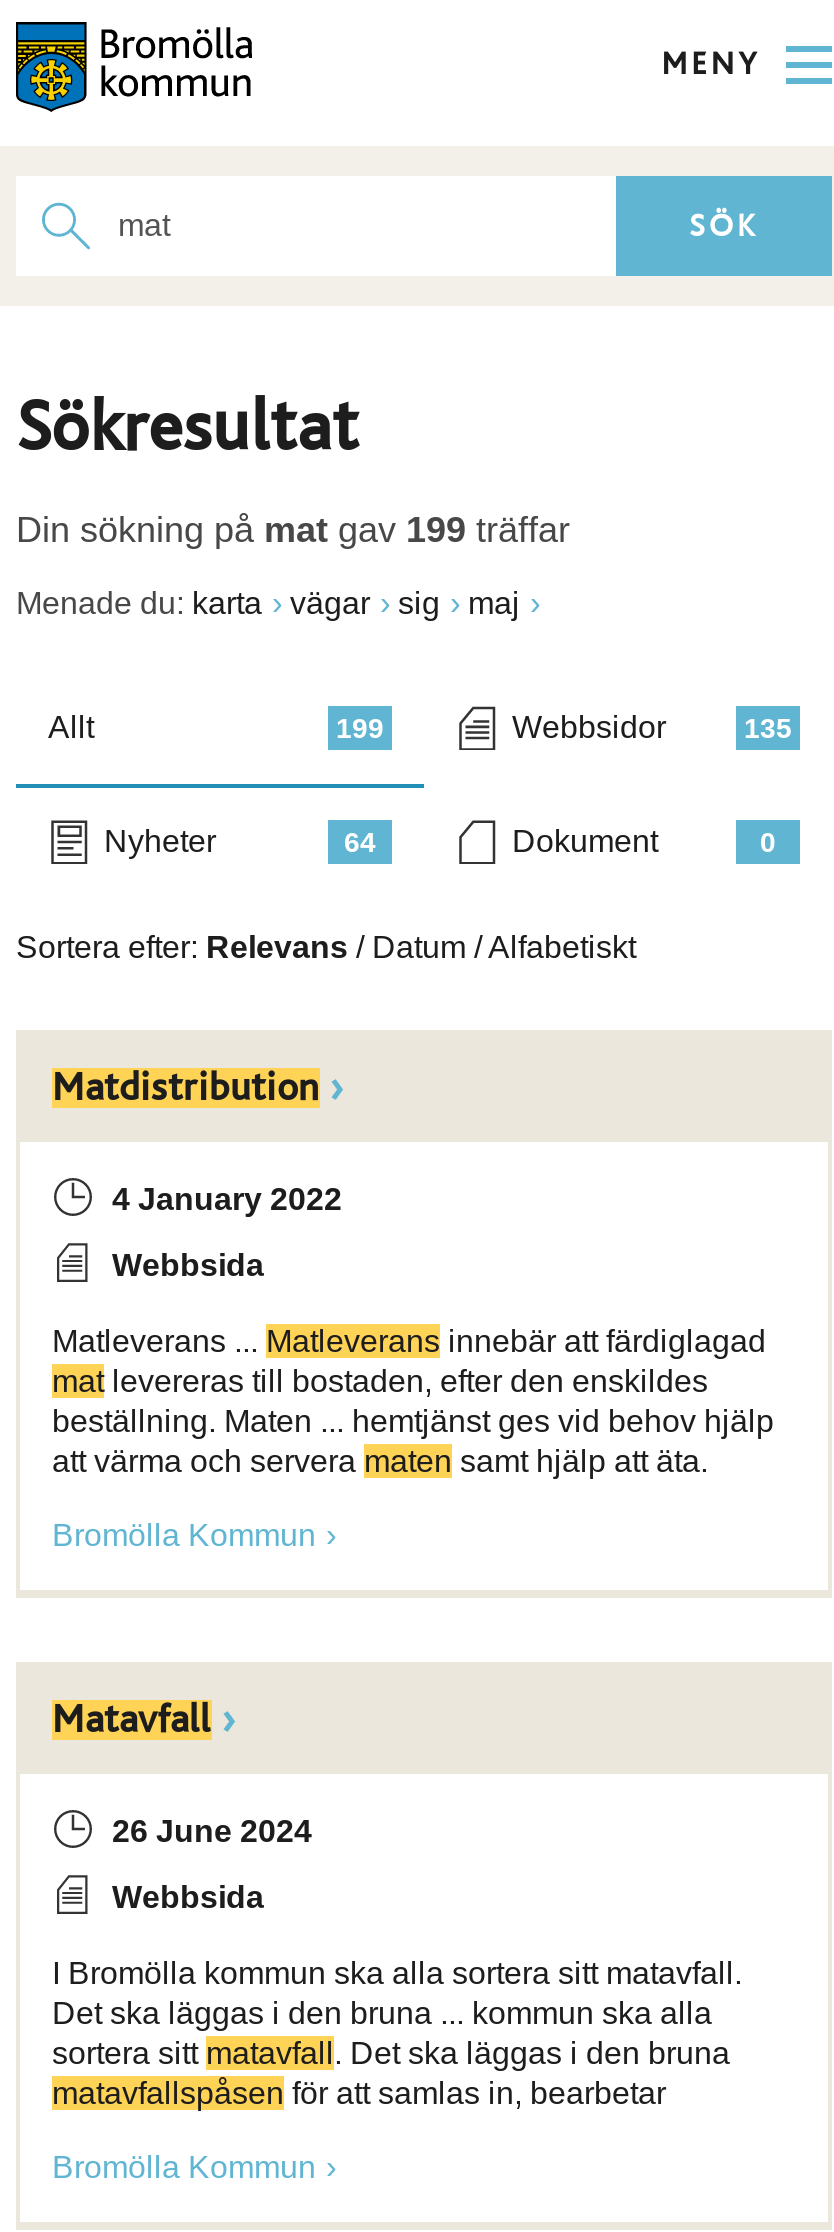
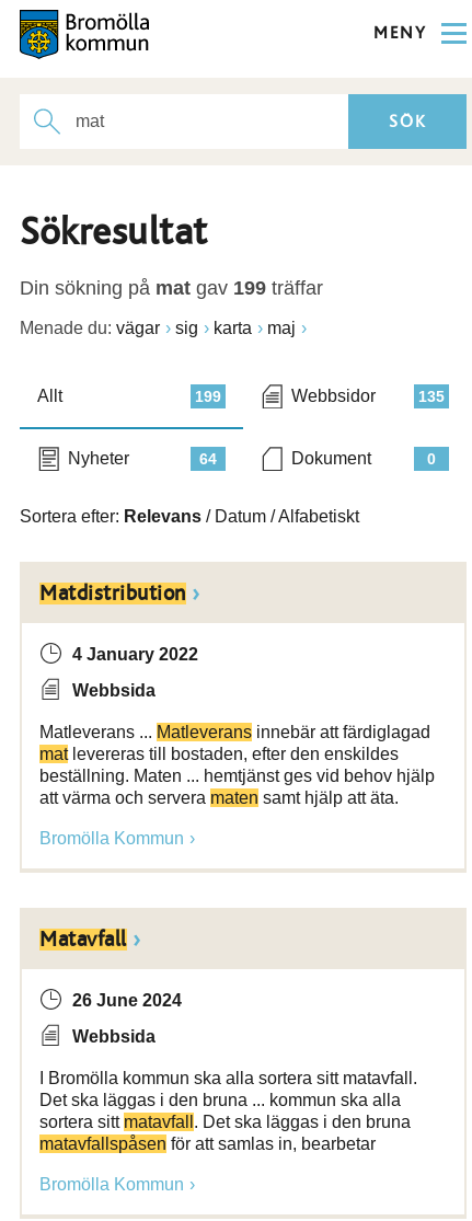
- Menade du: karta
- vägar
+ Menade du: vägar

+ karta
